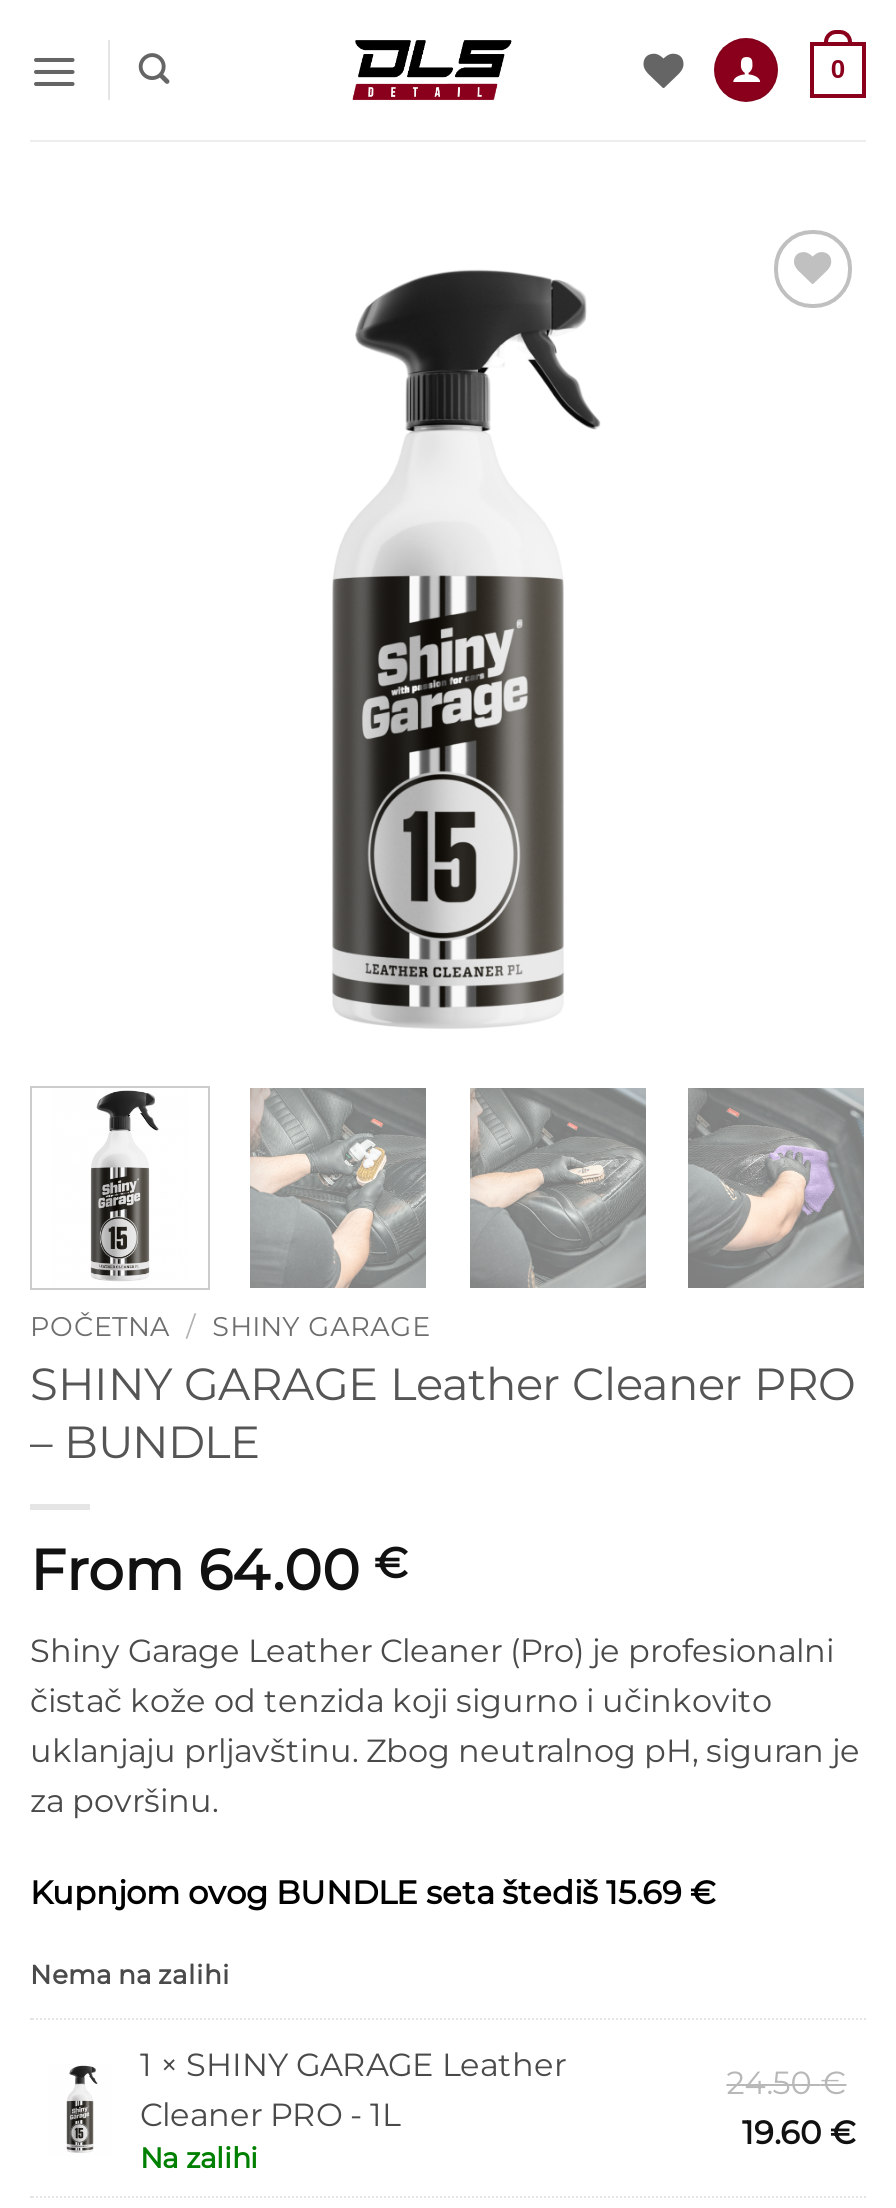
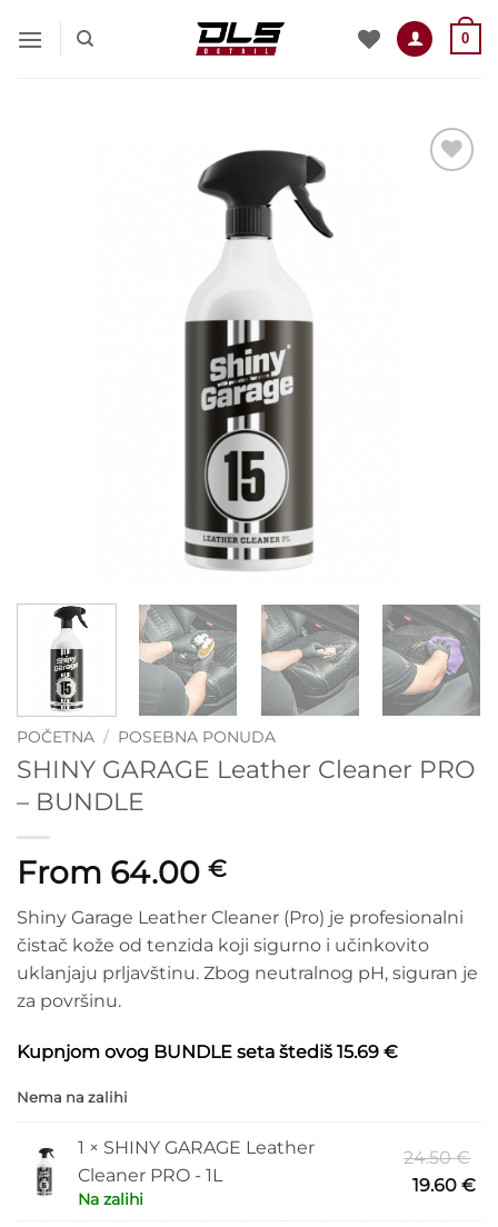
- POČETNA / SHINY GARAGE
+ POČETNA / POSEBNA PONUDA
